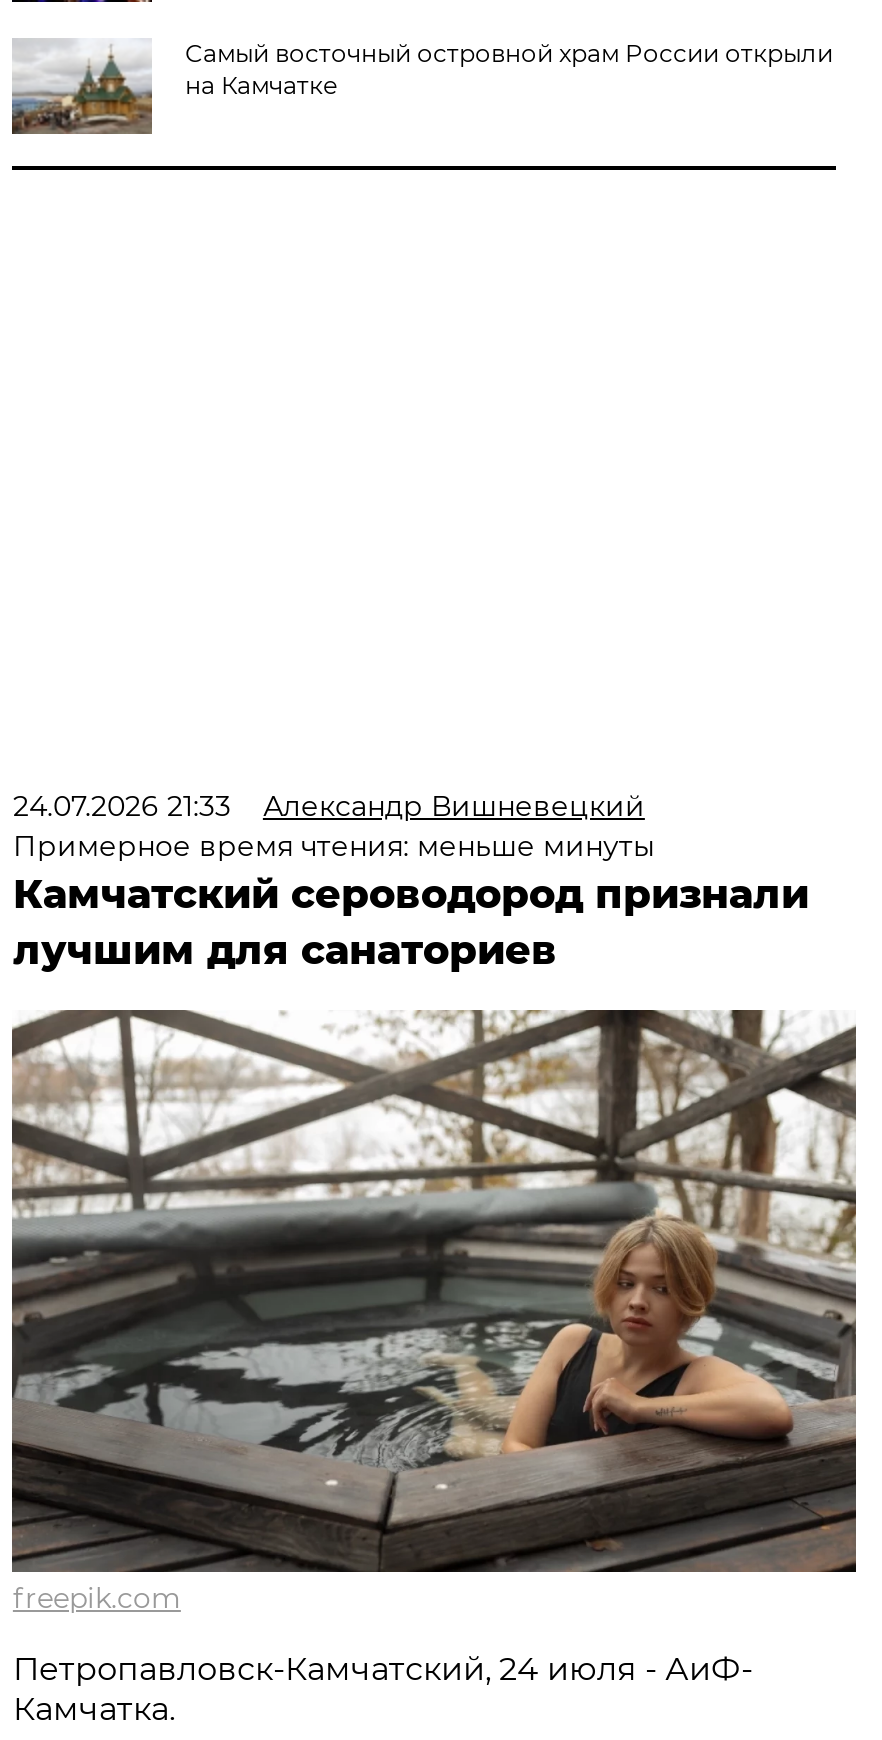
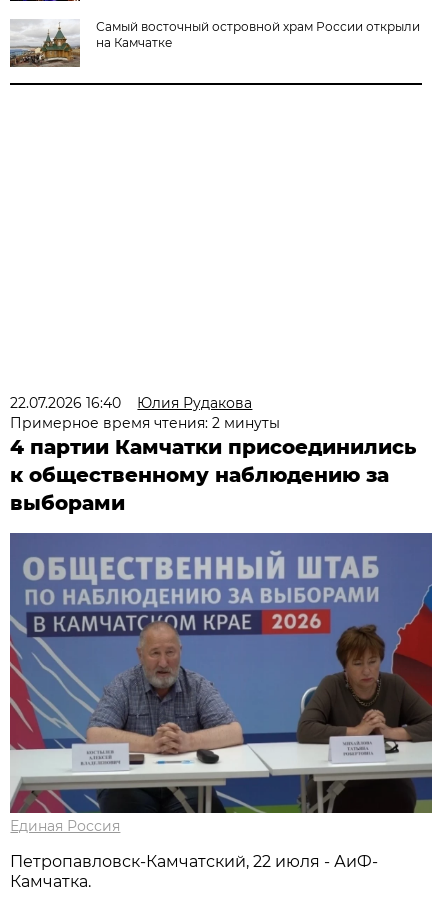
- 24.07.2026 21:33
- Александр Вишневецкий
- Примерное время чтения: меньше минуты
- Камчатский сероводород признали
- лучшим для санаториев
+ 22.07.2026 16:40
+ Юлия Рудакова
+ Примерное время чтения: 2 минуты
+ 4 партии Камчатки присоединились
+ к общественному наблюдению за
+ выборами

- [image]
- freepik.com
+ [image]
+ Единая Россия

- Петропавловск-Камчатский, 24 июля - АиФ-
+ Петропавловск-Камчатский, 22 июля - АиФ-
